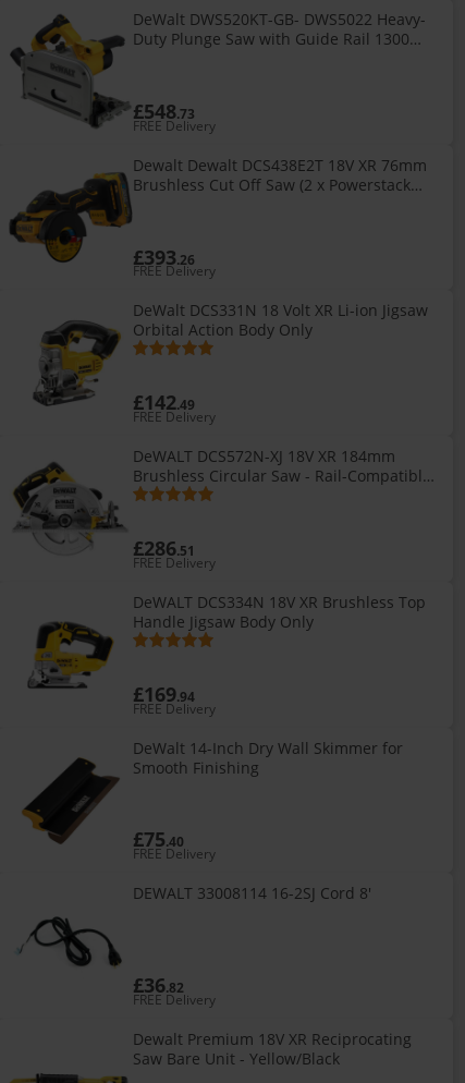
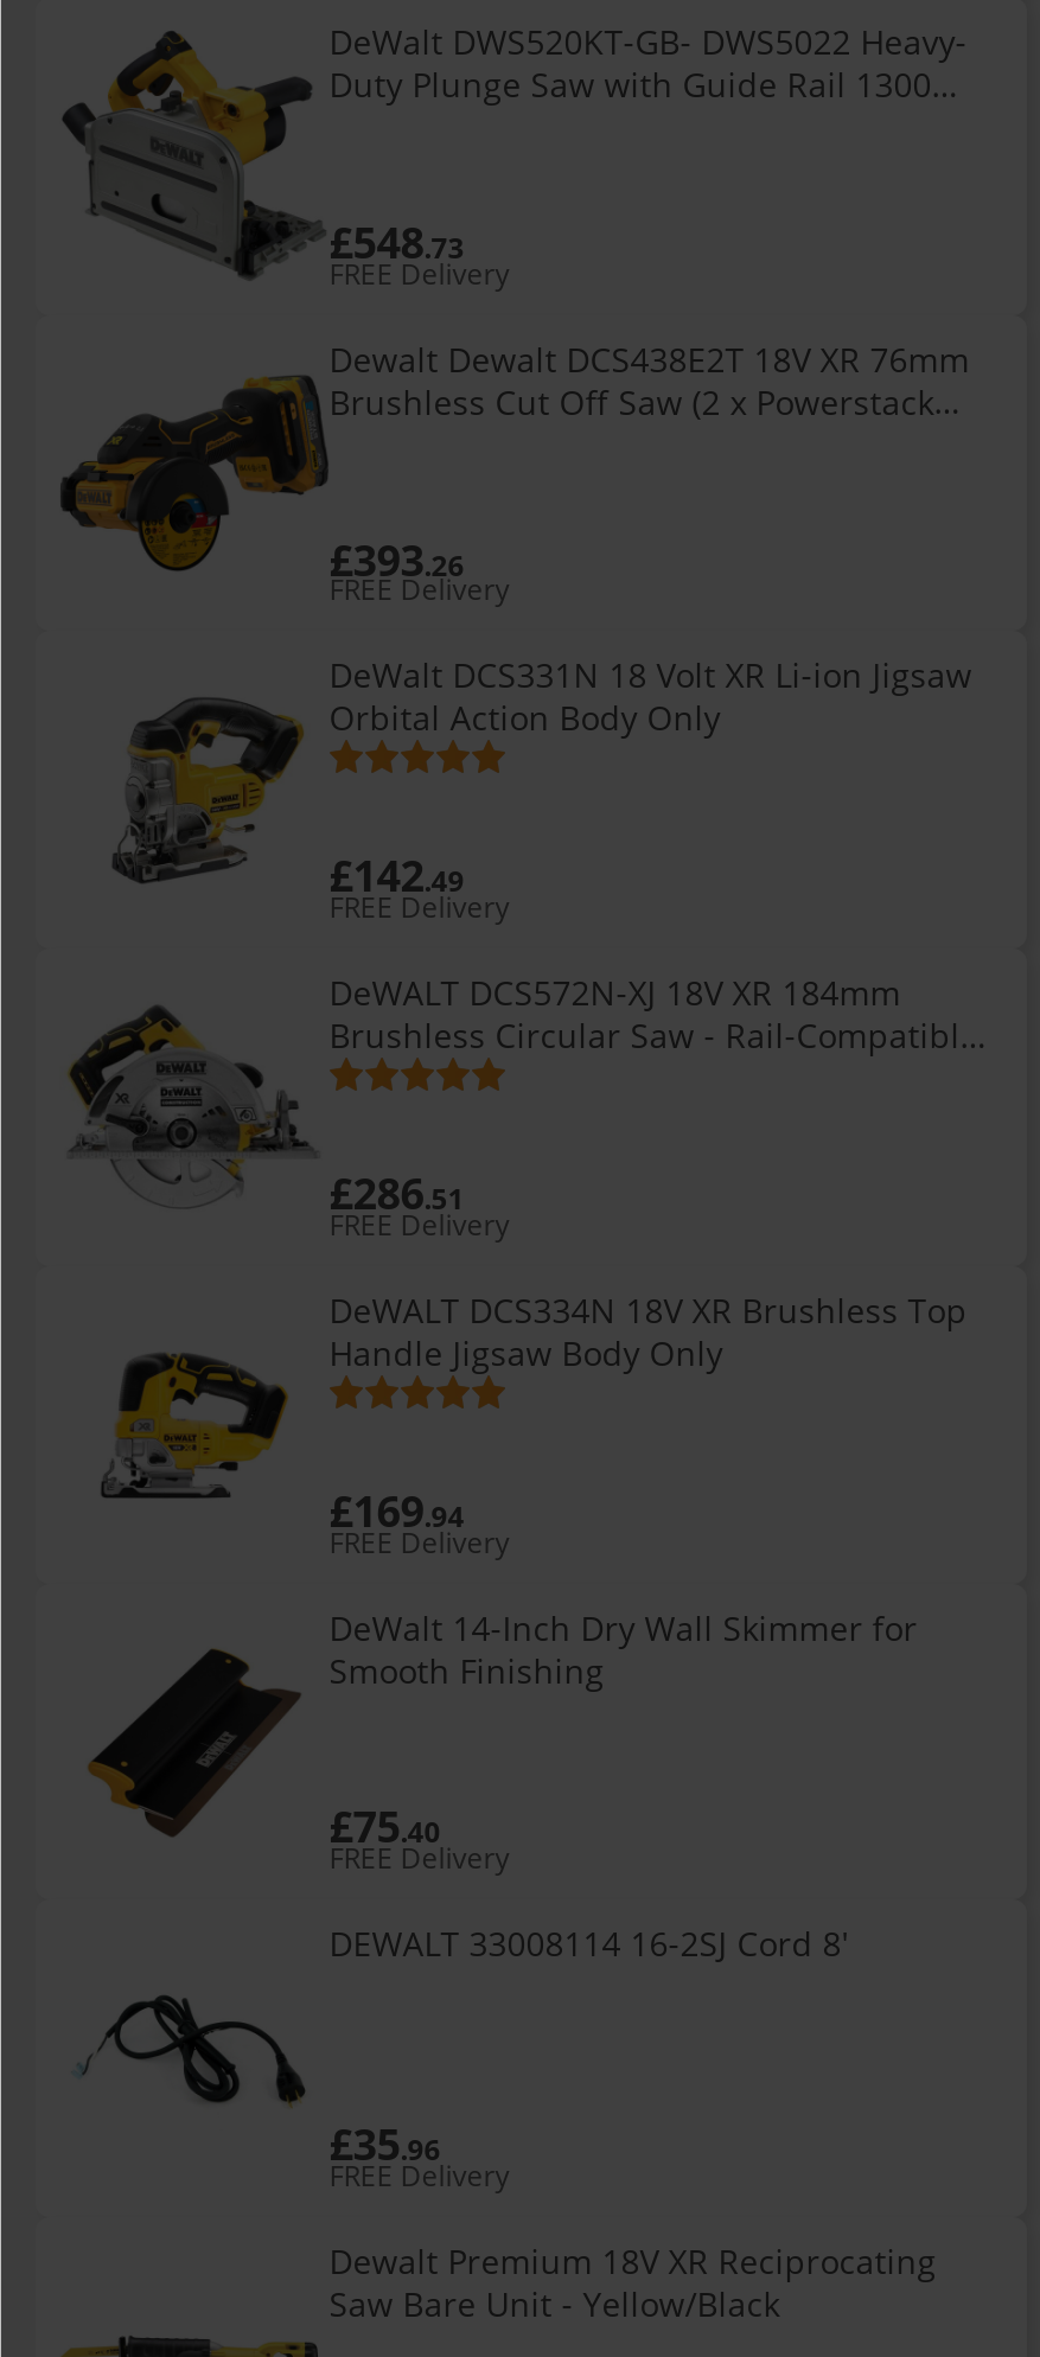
- £36.82
+ £35.96
